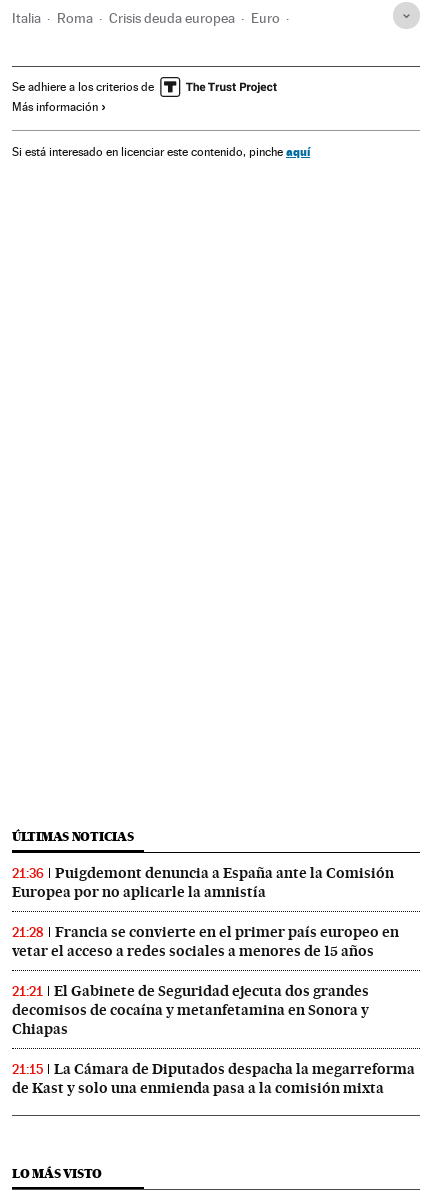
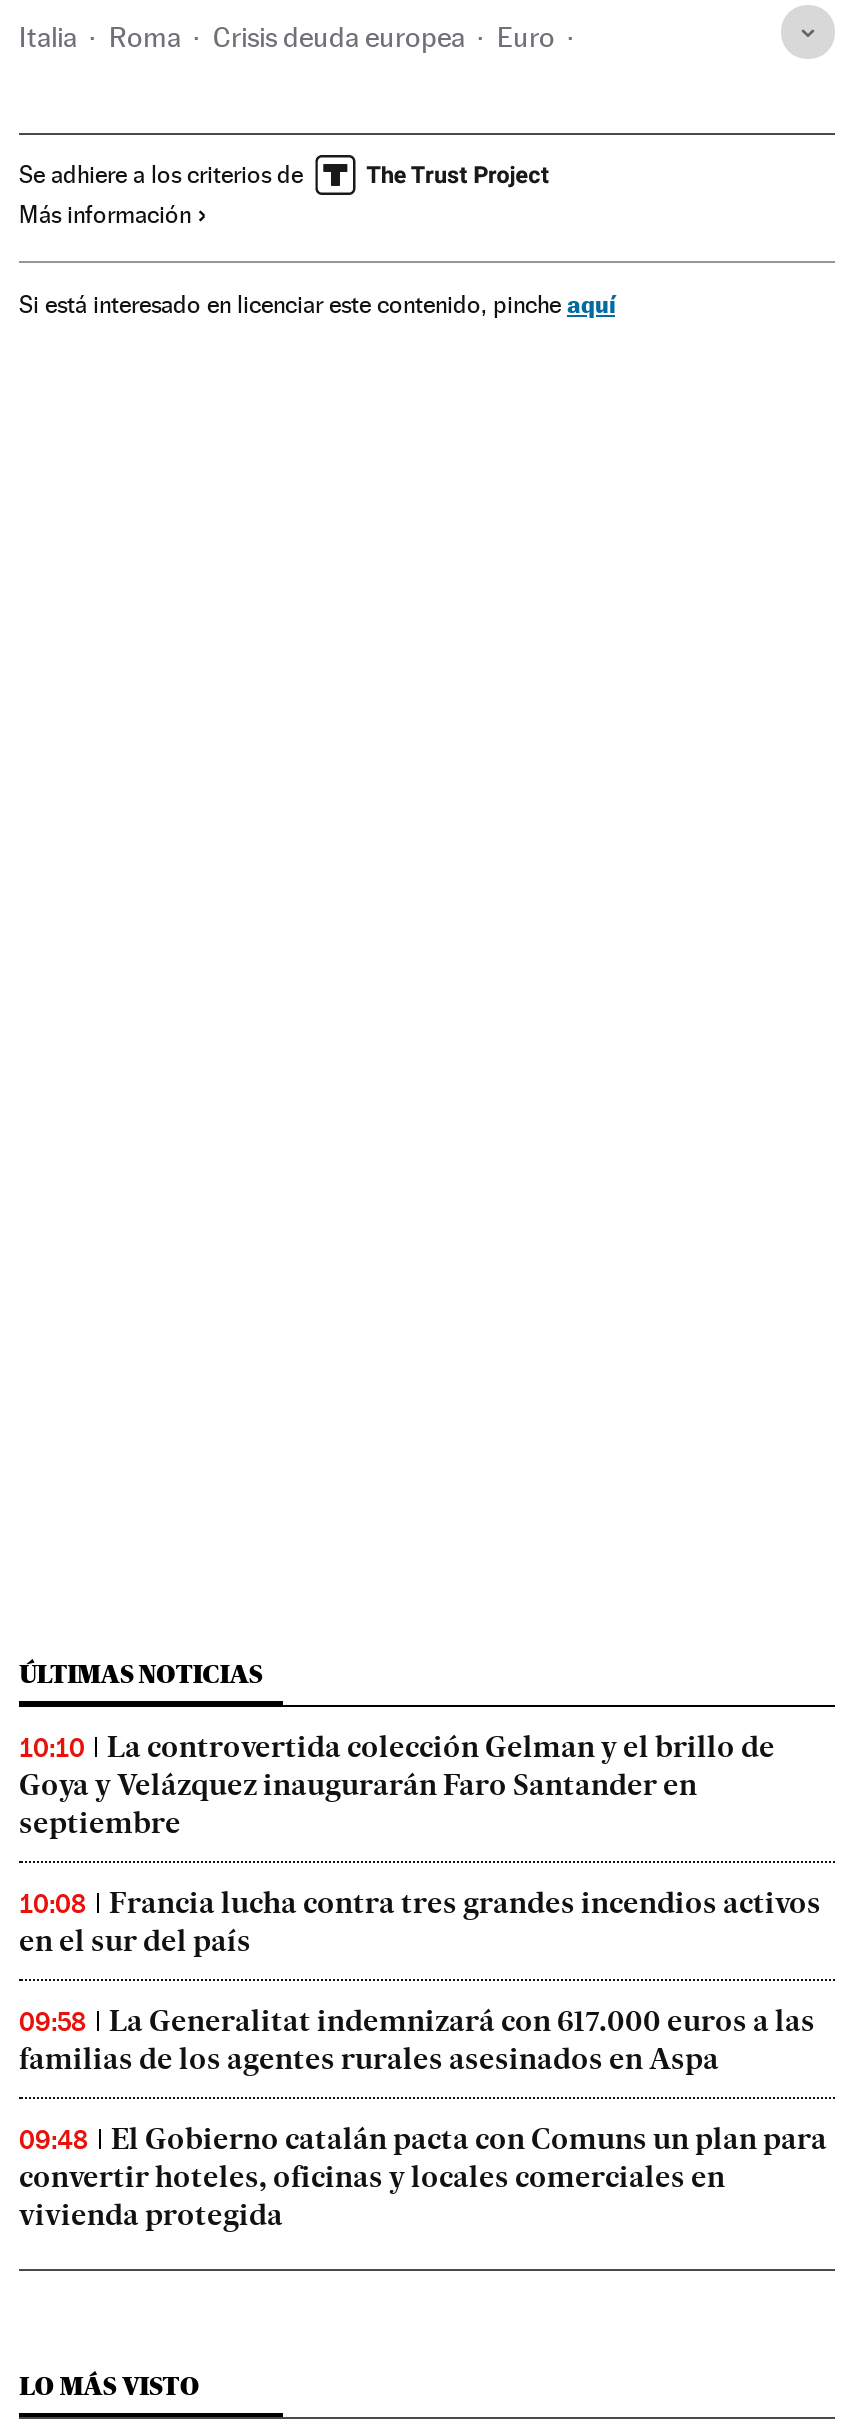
- 21:36
- Puigdemont denuncia a España ante la Comisión
- Europea por no aplicarle la amnistía
+ 10:10
+ La controvertida colección Gelman y el brillo de
+ Goya y Velázquez inaugurarán Faro Santander en
+ septiembre

- 21:28
- Francia se convierte en el primer país europeo en
- vetar el acceso a redes sociales a menores de 15 años
+ 10:08
+ Francia lucha contra tres grandes incendios activos
+ en el sur del país

- 21:21
- El Gabinete de Seguridad ejecuta dos grandes
- decomisos de cocaína y metanfetamina en Sonora y
- Chiapas
+ 09:58
+ La Generalitat indemnizará con 617.000 euros a las
+ familias de los agentes rurales asesinados en Aspa

- 21:15
- La Cámara de Diputados despacha la megarreforma
- de Kast y solo una enmienda pasa a la comisión mixta
+ 09:48
+ El Gobierno catalán pacta con Comuns un plan para
+ convertir hoteles, oficinas y locales comerciales en
+ vivienda protegida
